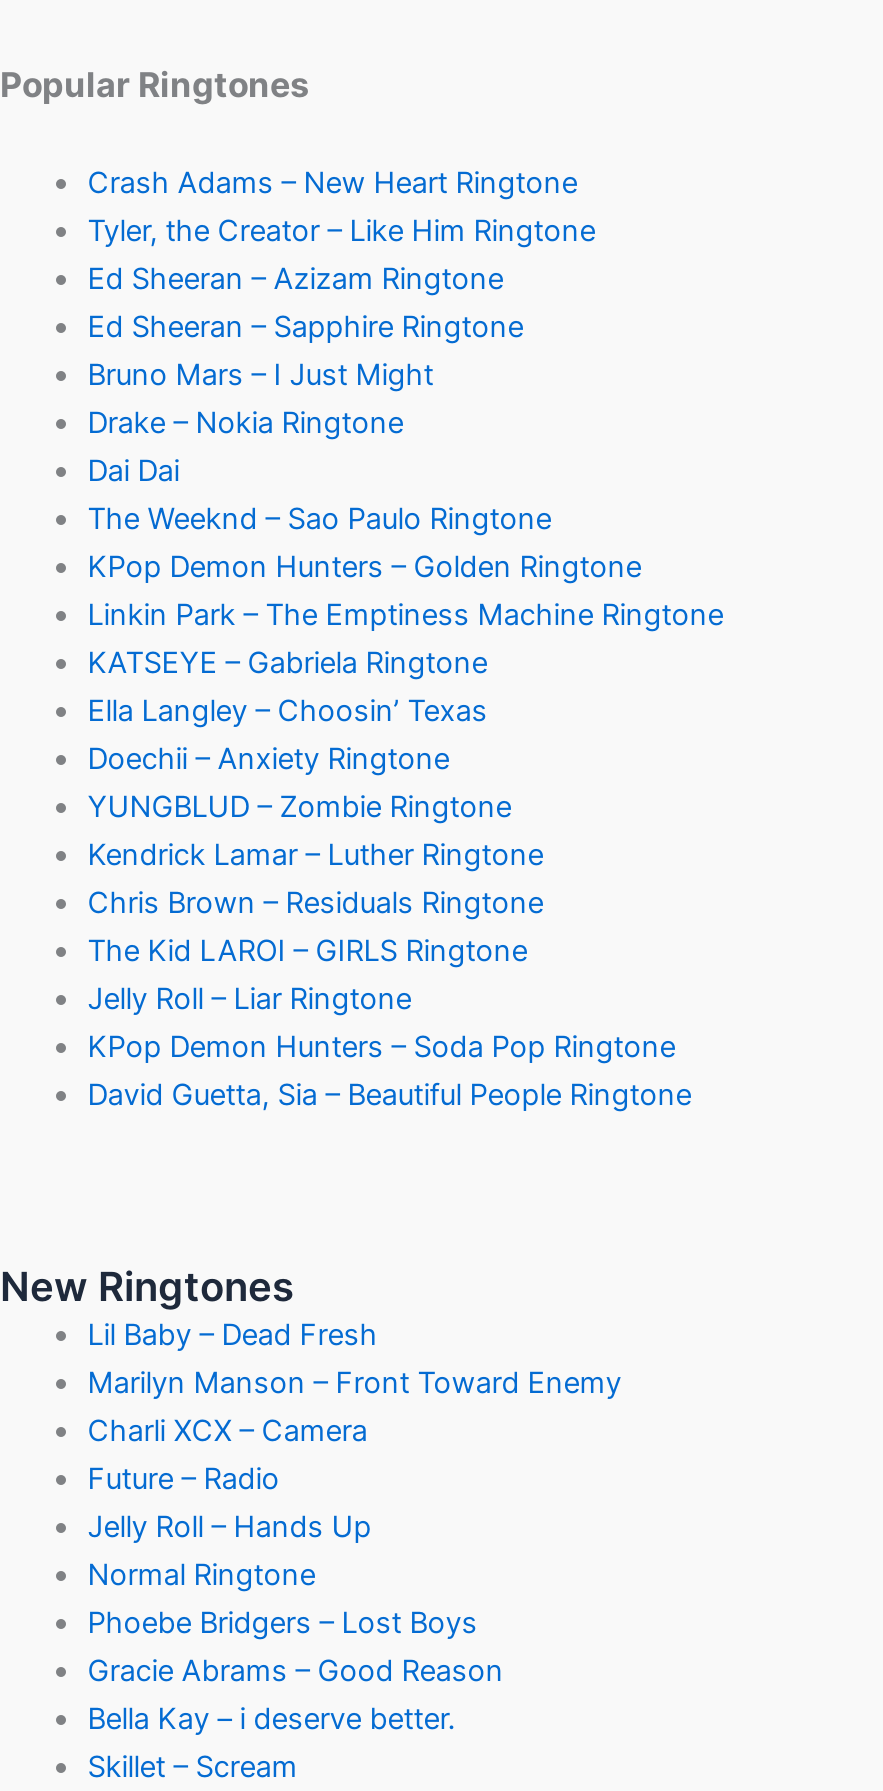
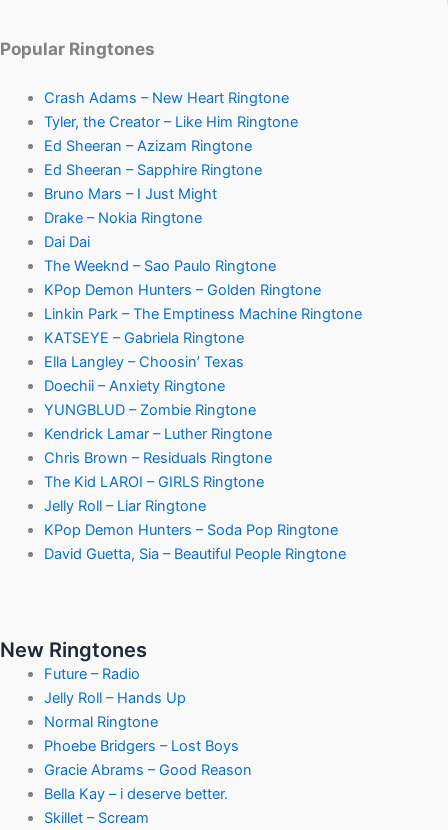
- Lil Baby – Dead Fresh
- Marilyn Manson – Front Toward Enemy
- Charli XCX – Camera
